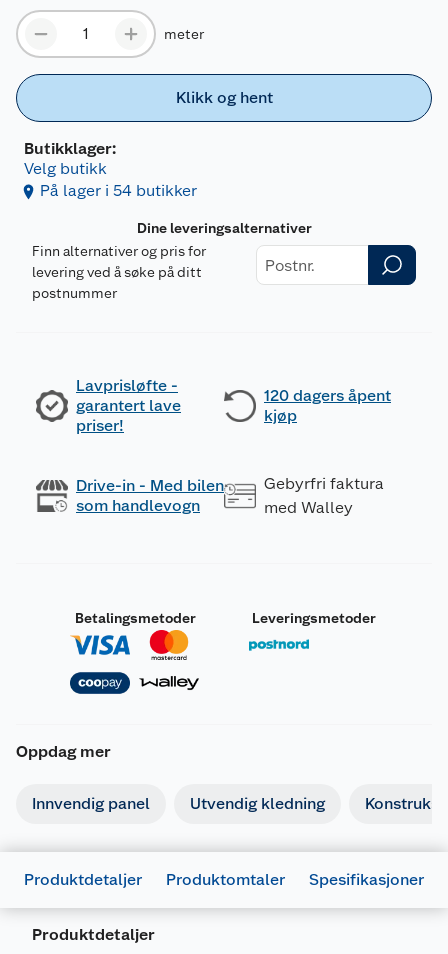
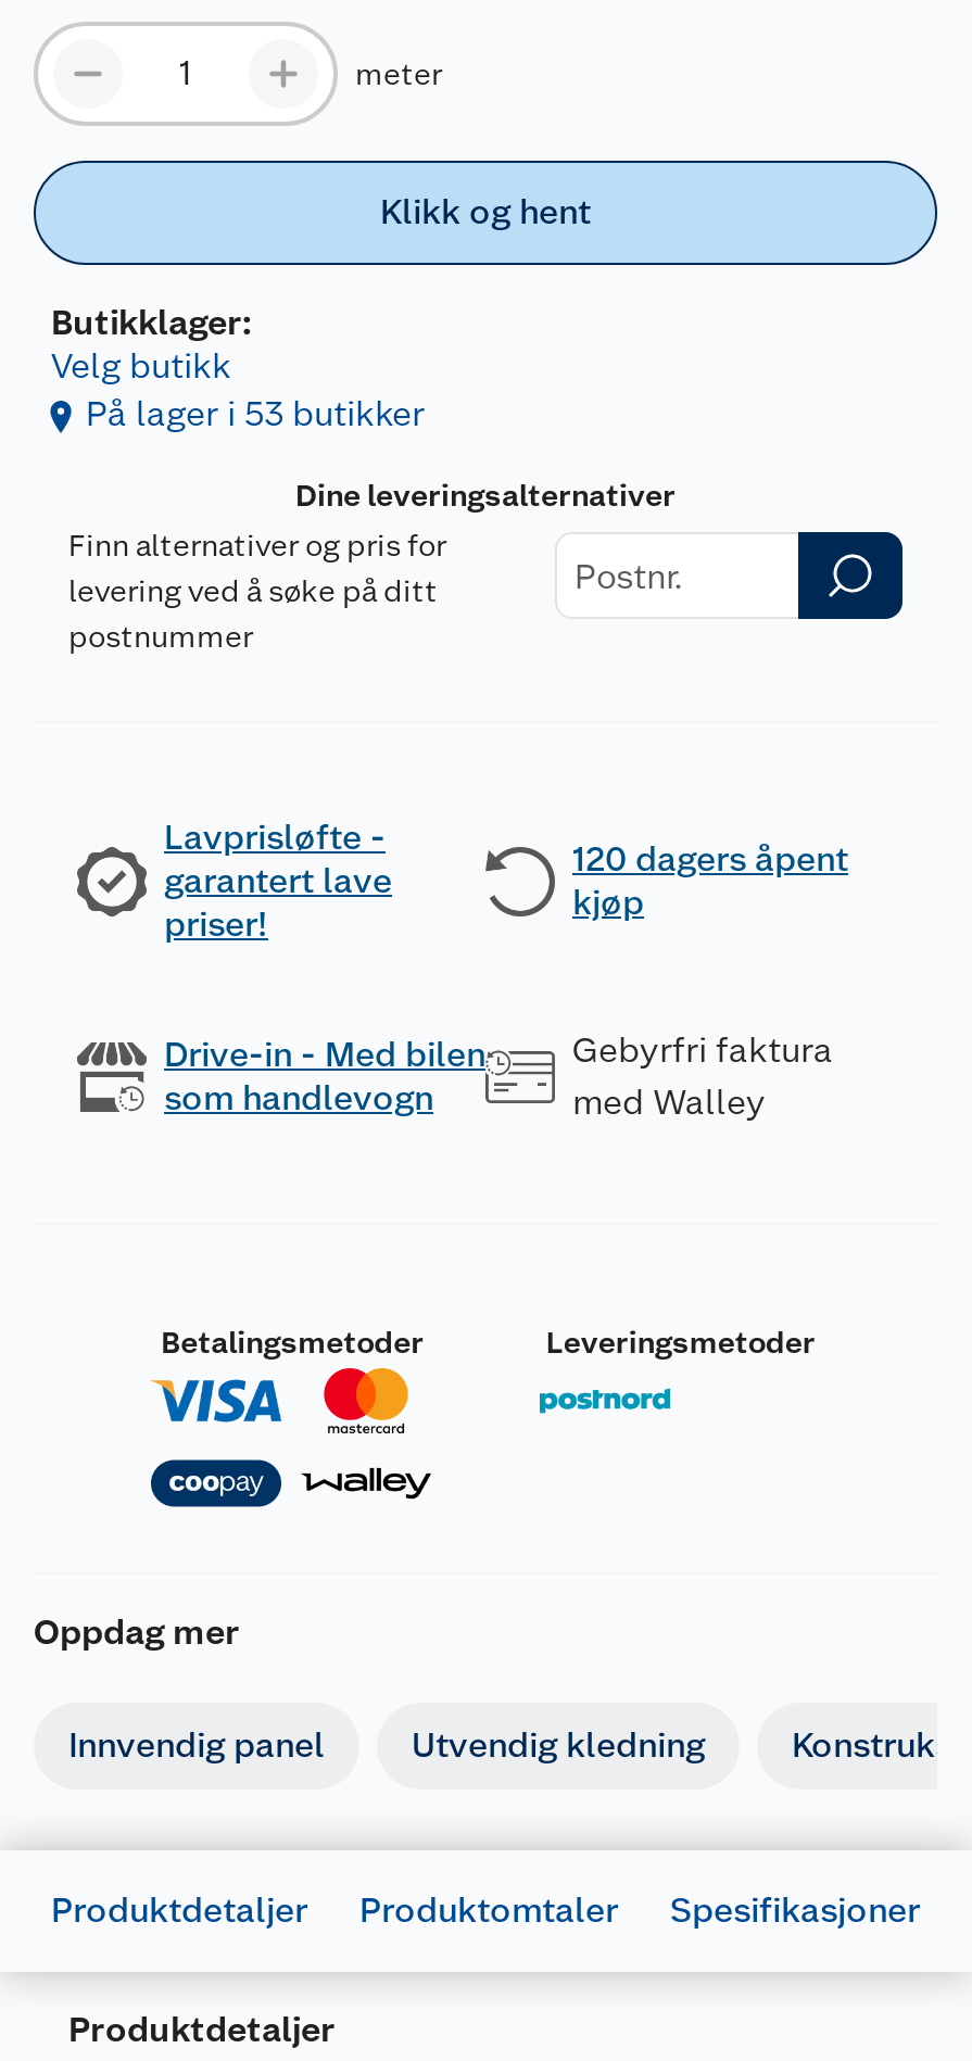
- På lager i 54 butikker
+ På lager i 53 butikker
